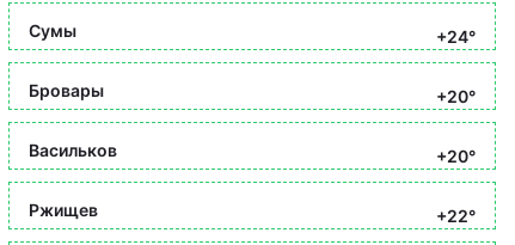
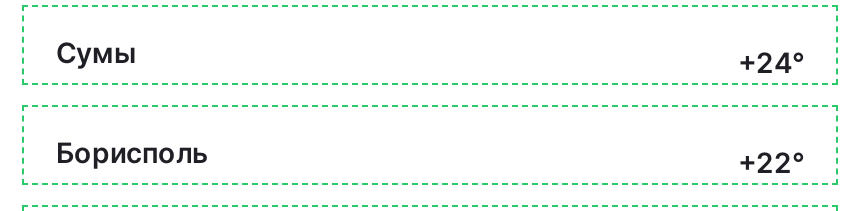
- Бровары
- +20°
- Васильков
- +20°
- Ржищев
+ Борисполь
